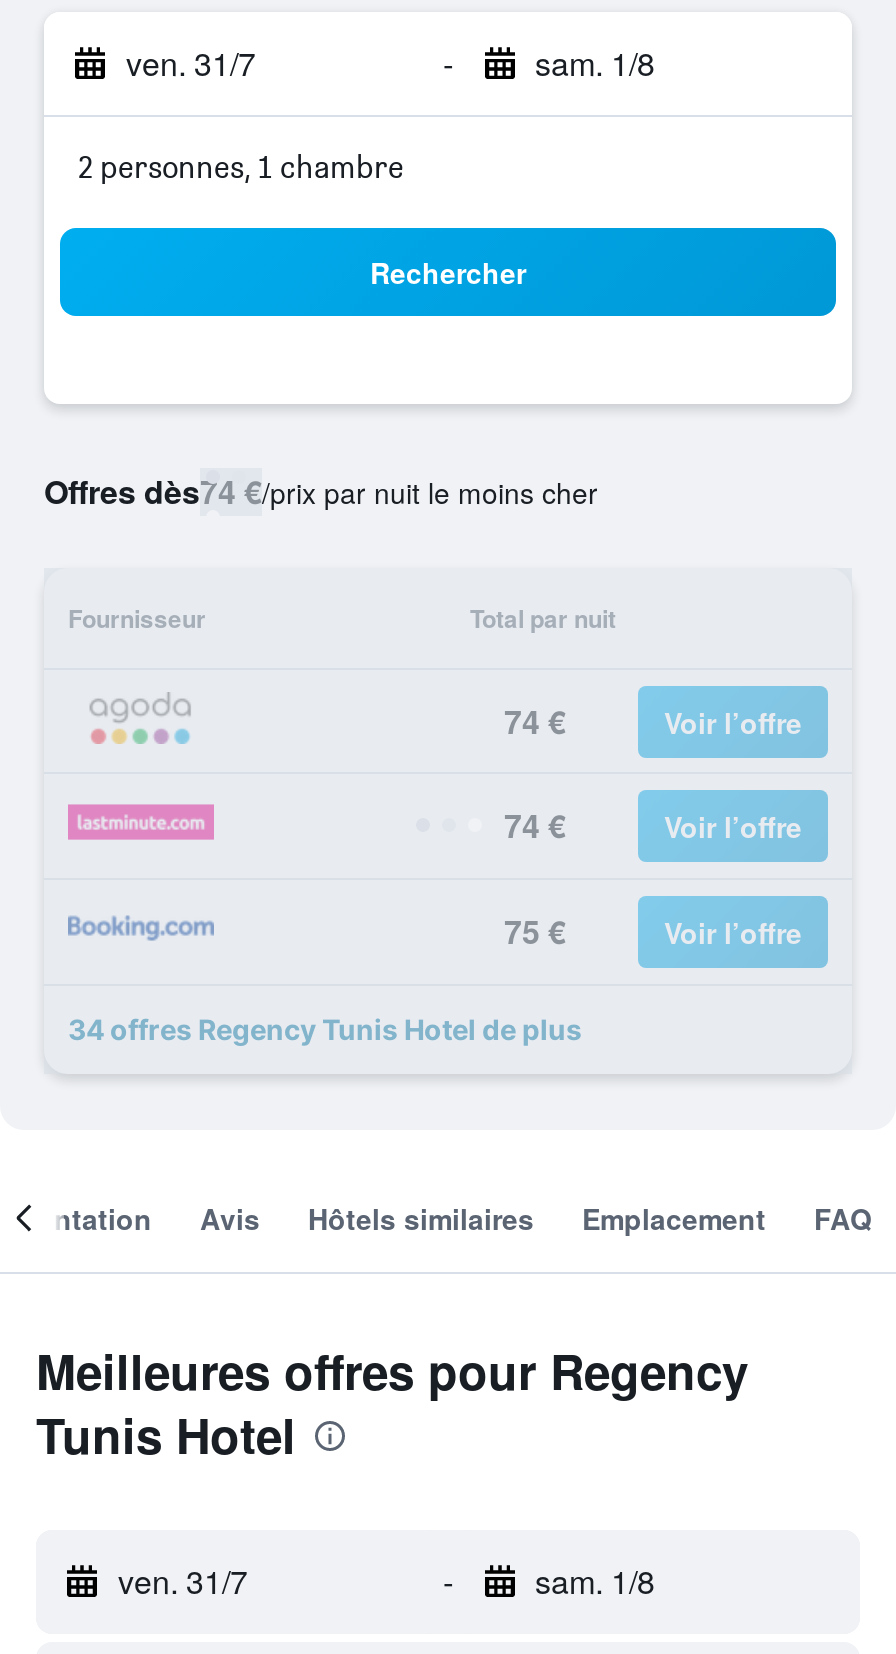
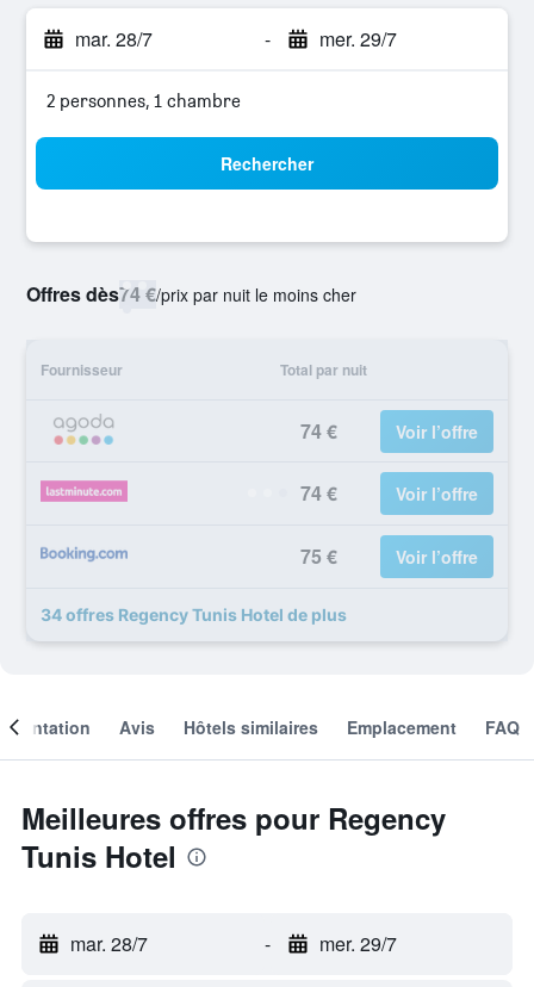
- ven. 31/7
+ mar. 28/7

- sam. 1/8
+ mer. 29/7

- ven. 31/7
+ mar. 28/7

- sam. 1/8
+ mer. 29/7
